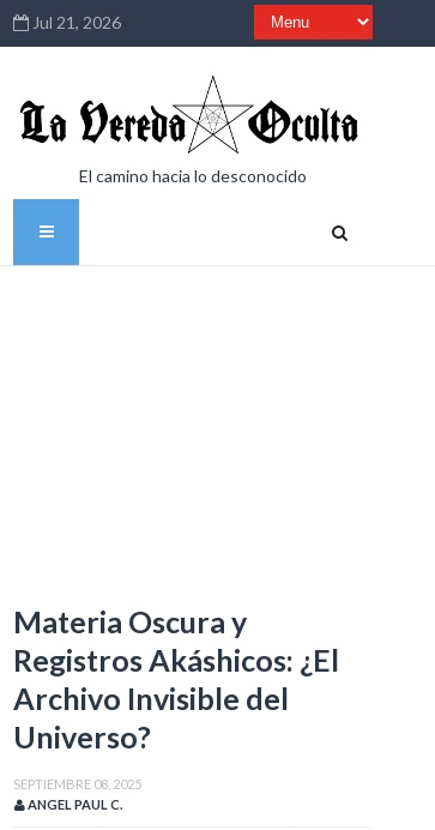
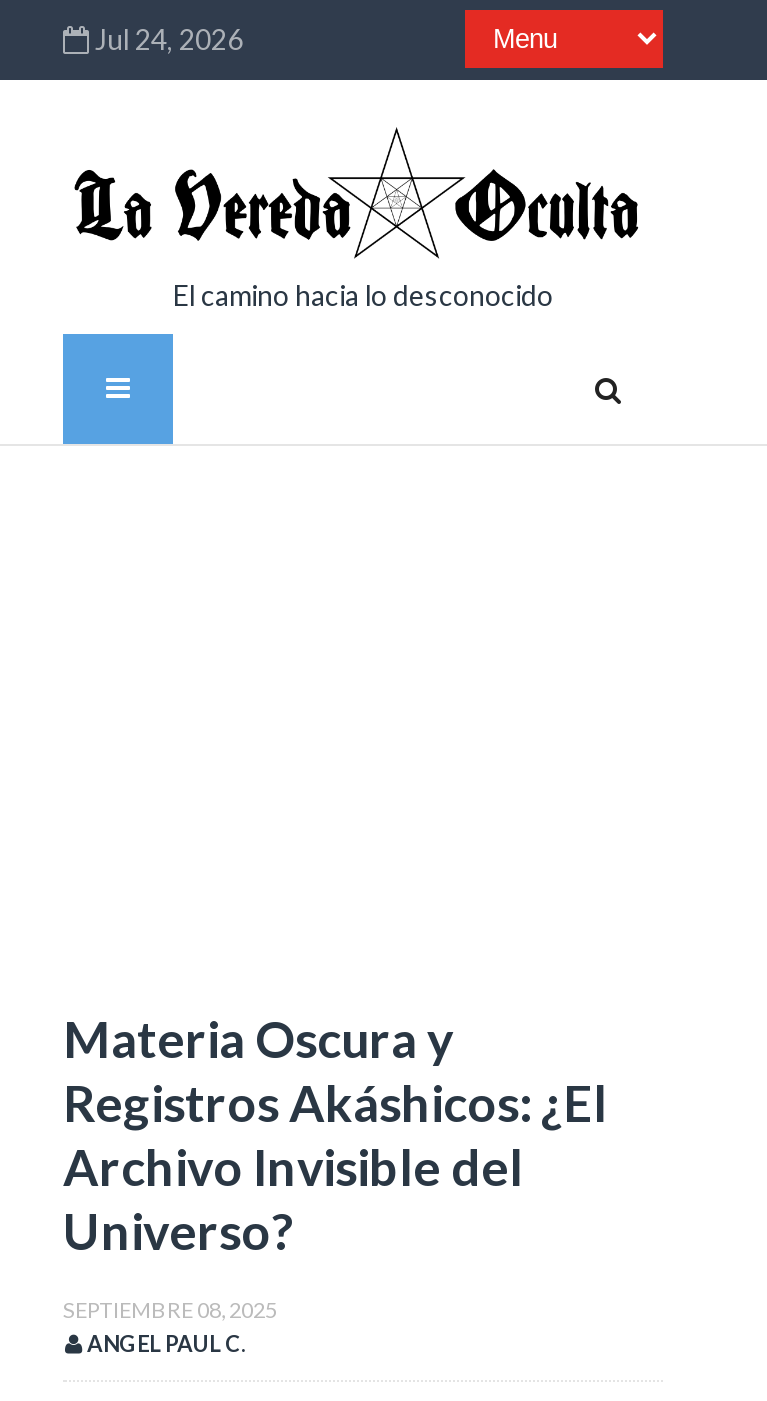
- Jul 21, 2026
+ Jul 24, 2026
